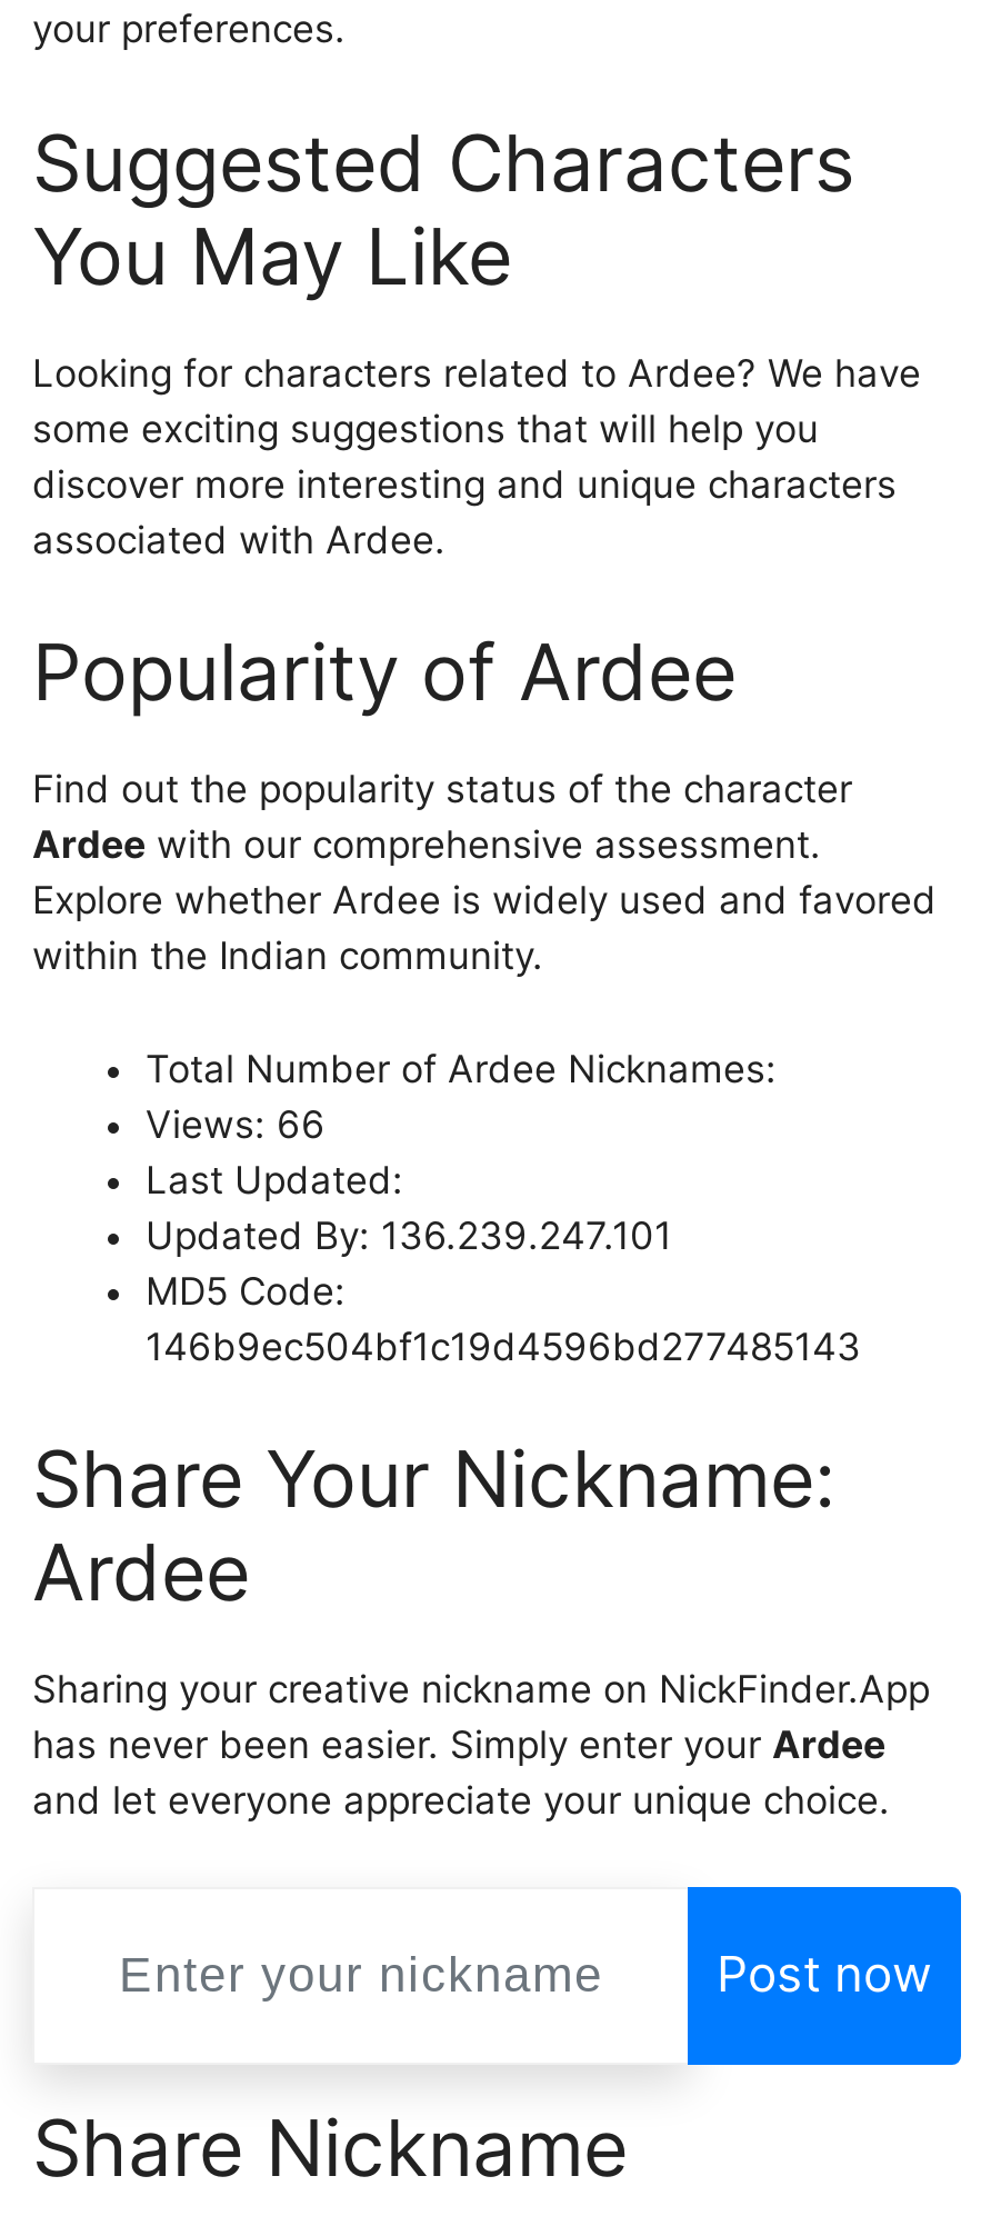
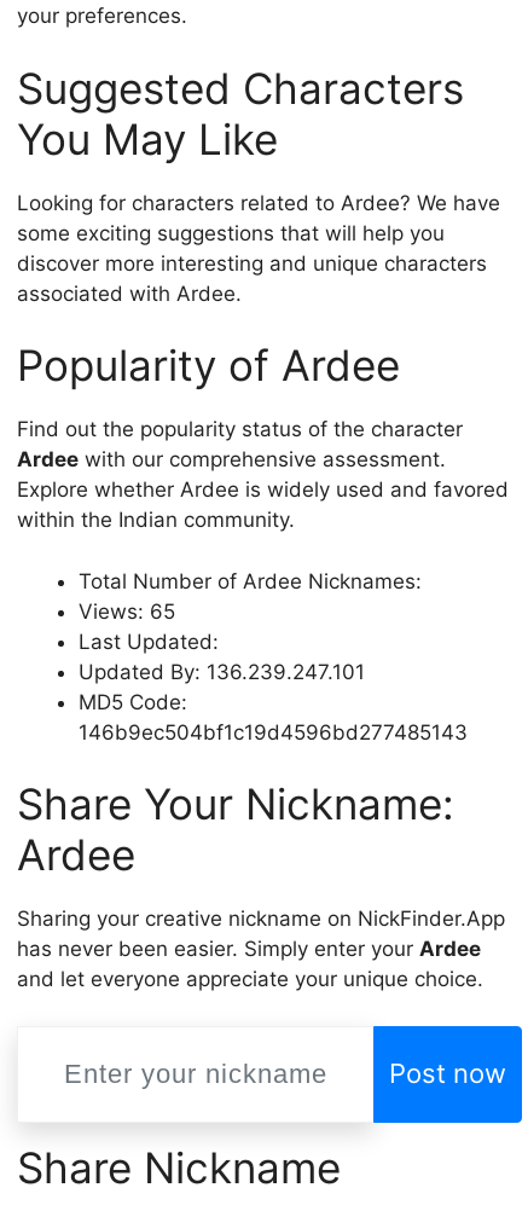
- Views: 66
+ Views: 65
